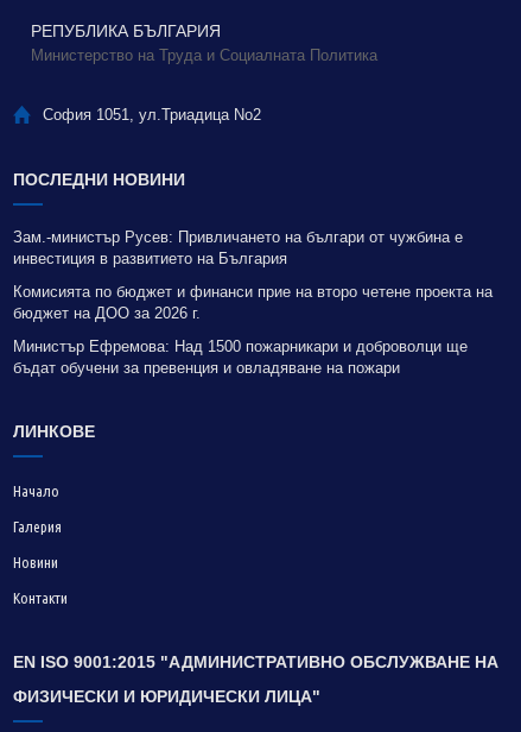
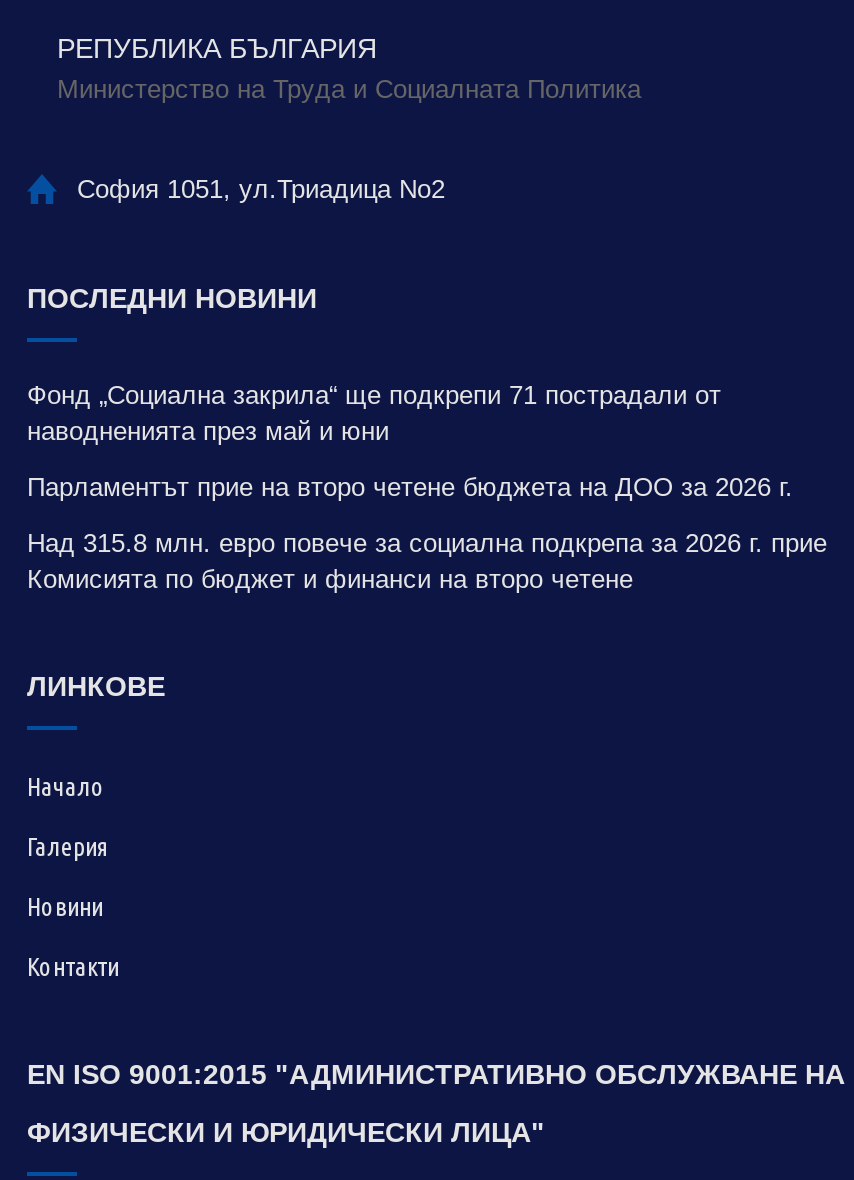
- Зам.-министър Русев: Привличането на българи от чужбина е
- инвестиция в развитието на България
+ Фонд „Социална закрила“ ще подкрепи 71 пострадали от
+ наводненията през май и юни

- Комисията по бюджет и финанси прие на второ четене проекта на
- бюджет на ДОО за 2026 г.
+ Парламентът прие на второ четене бюджета на ДОО за 2026 г.

- Министър Ефремова: Над 1500 пожарникари и доброволци ще
- бъдат обучени за превенция и овладяване на пожари
+ Над 315.8 млн. евро повече за социална подкрепа за 2026 г. прие
+ Комисията по бюджет и финанси на второ четене
